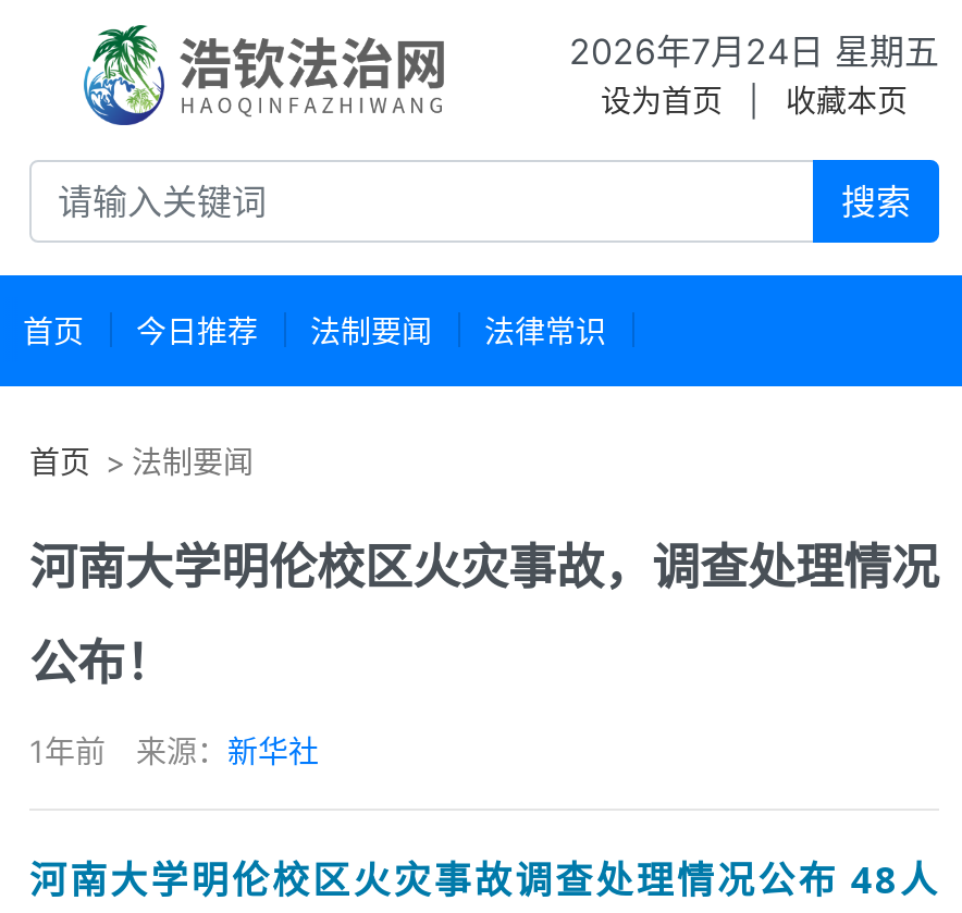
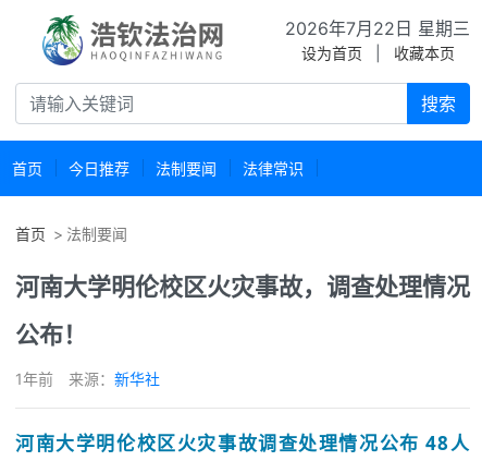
- 2026年7月24日 星期五
+ 2026年7月22日 星期三
